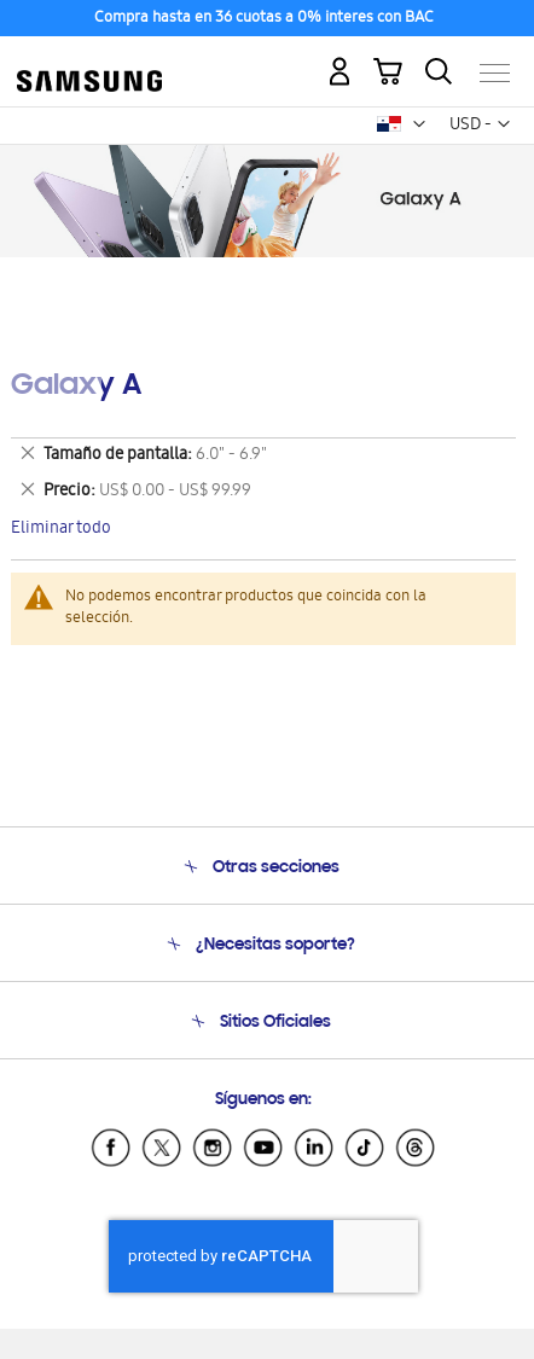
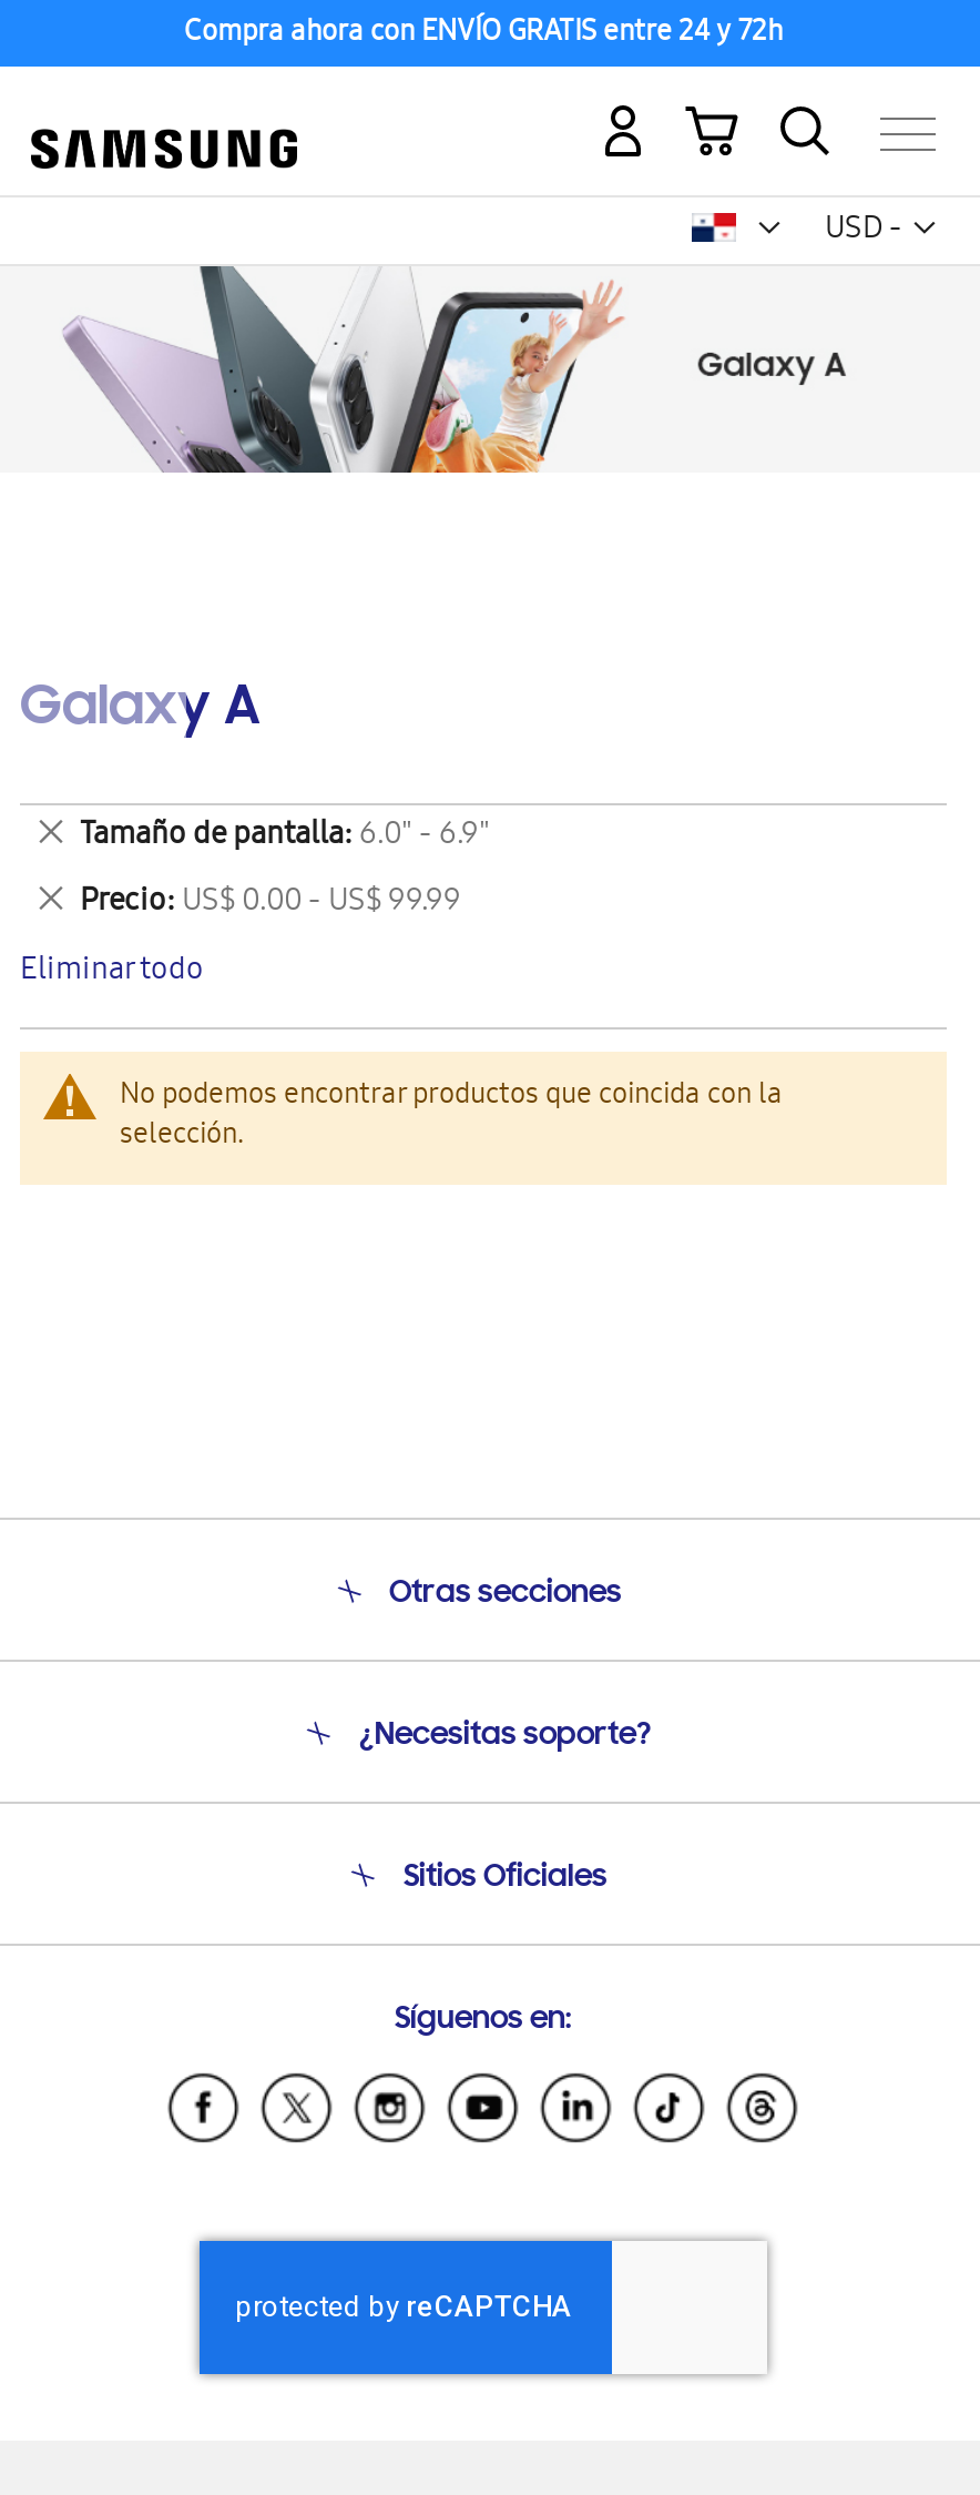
- Compra hasta en 36 cuotas a 0% interes con BAC
+ Compra ahora con ENVÍO GRATIS entre 24 y 72h
